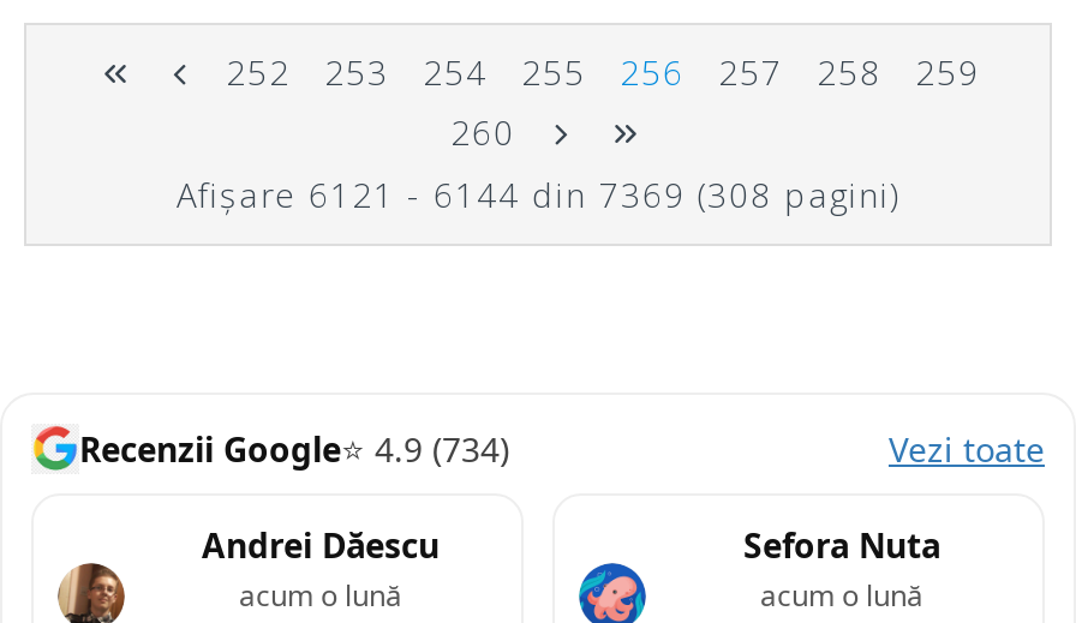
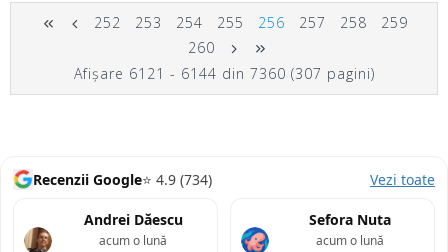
- Afişare 6121 - 6144 din 7369 (308 pagini)
+ Afişare 6121 - 6144 din 7360 (307 pagini)
